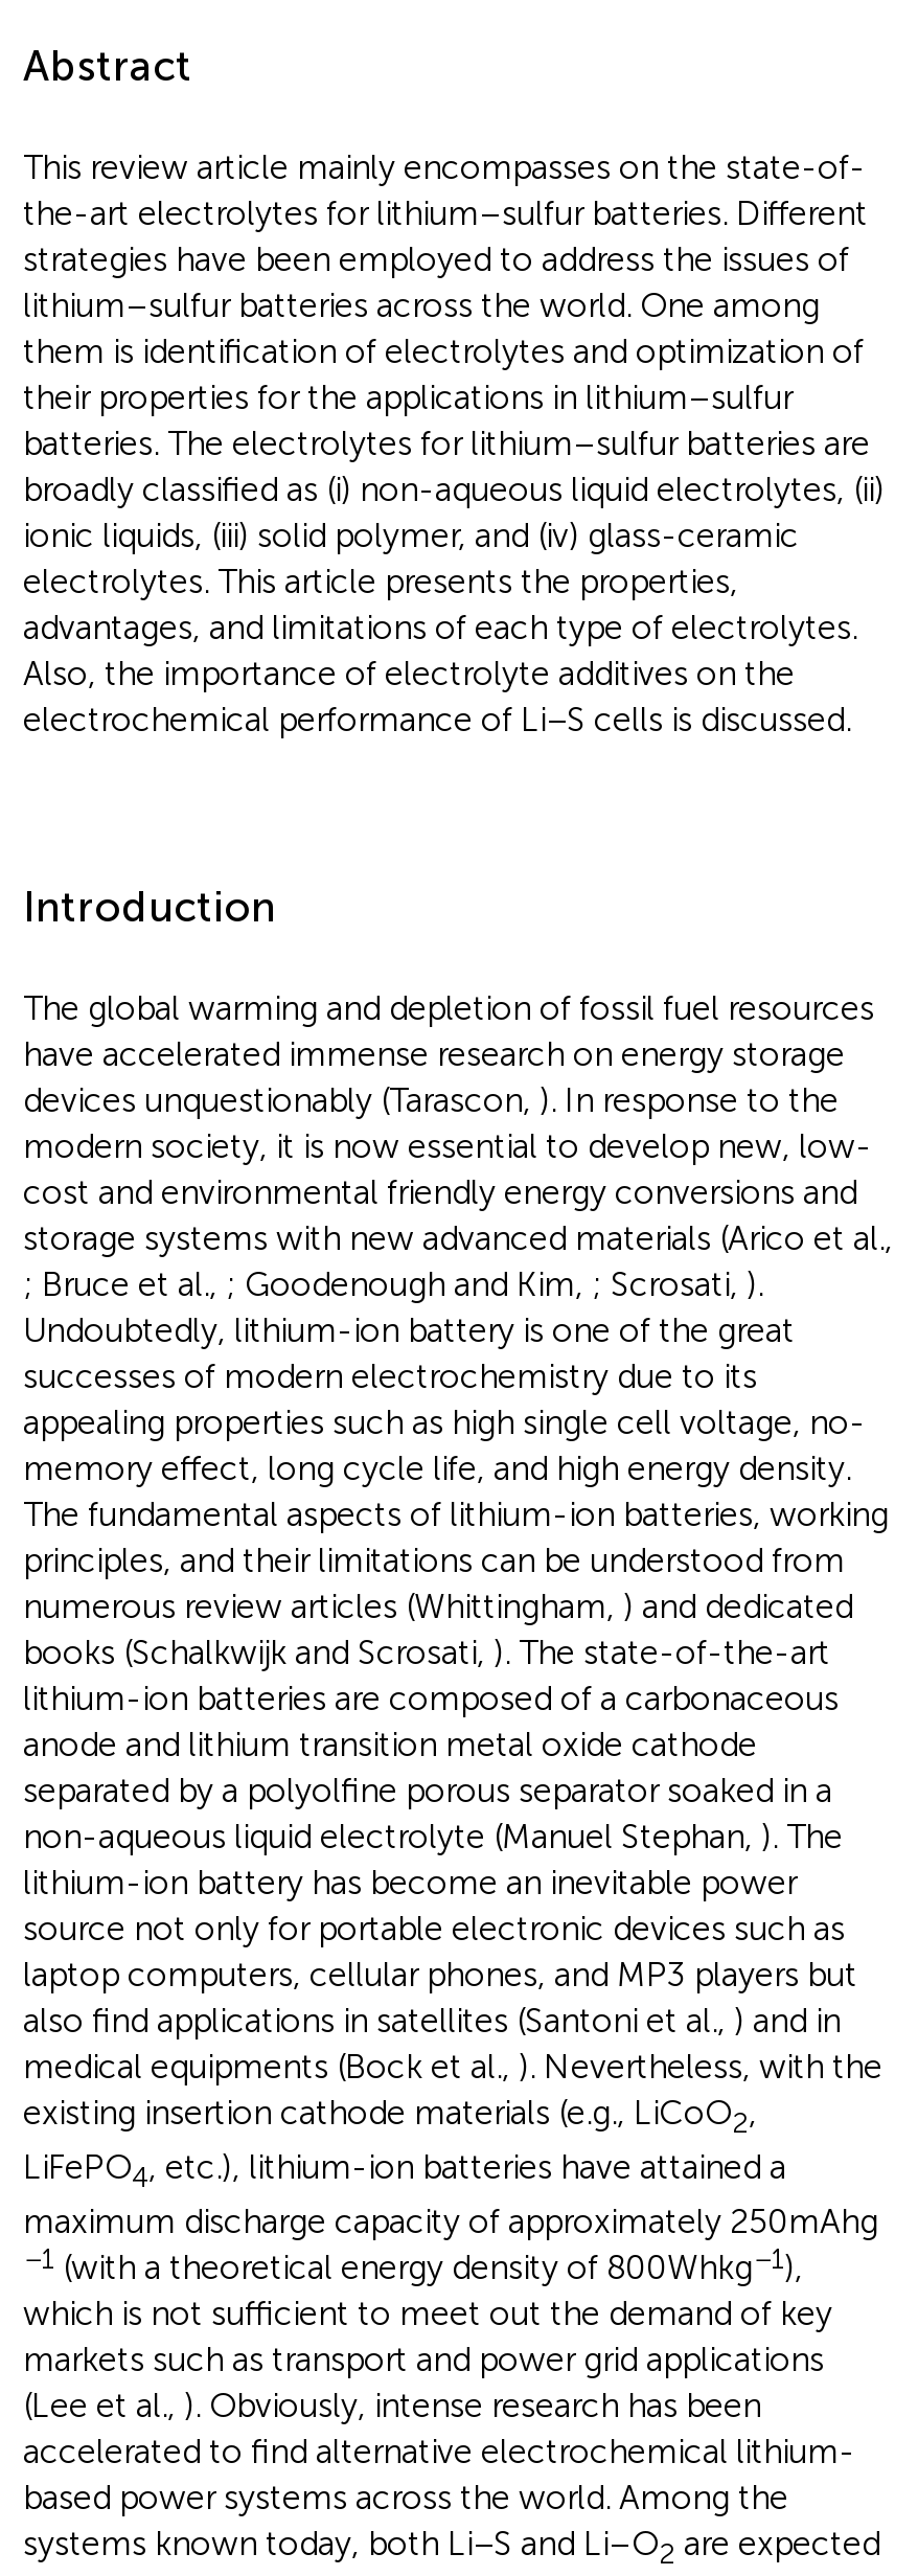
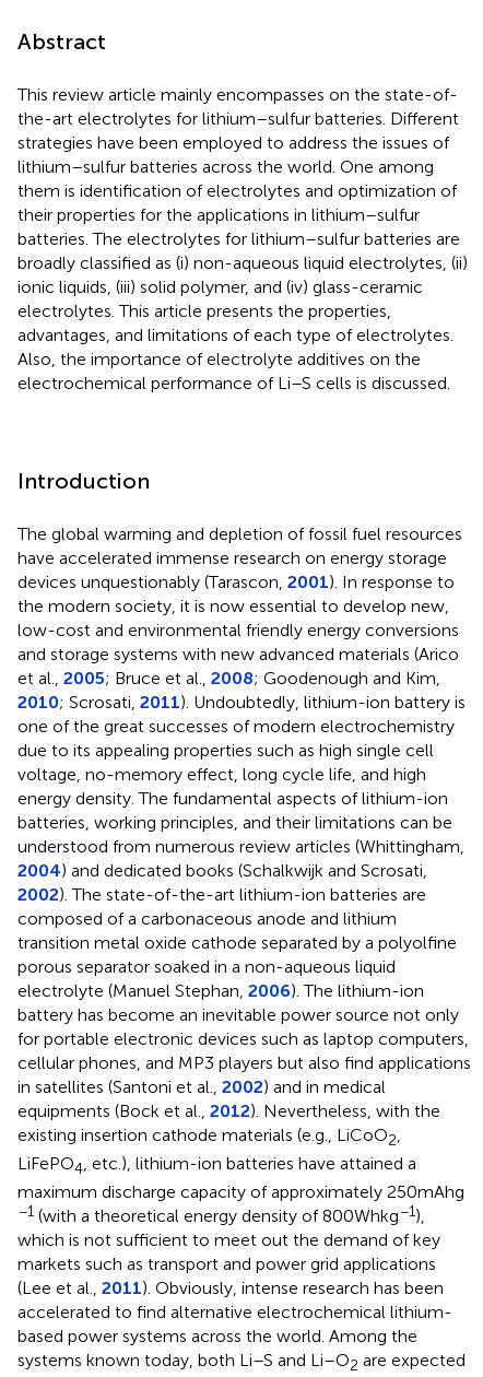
- devices unquestionably (Tarascon,). In response to the
- modern society, it is now essential to develop new, low-
- cost and environmental friendly energy conversions and
- storage systems with new advanced materials (Arico et al.,
- ; Bruce et al.,; Goodenough and Kim,; Scrosati,).
- Undoubtedly, lithium-ion battery is one of the great
- successes of modern electrochemistry due to its
- appealing properties such as high single cell voltage, no-
- memory effect, long cycle life, and high energy density.
- The fundamental aspects of lithium-ion batteries, working
- principles, and their limitations can be understood from
- numerous review articles (Whittingham,) and dedicated
- books (Schalkwijk and Scrosati,). The state-of-the-art
- lithium-ion batteries are composed of a carbonaceous
- anode and lithium transition metal oxide cathode
- separated by a polyolfine porous separator soaked in a
- non-aqueous liquid electrolyte (Manuel Stephan,). The
- lithium-ion battery has become an inevitable power
- source not only for portable electronic devices such as
- laptop computers, cellular phones, and MP3 players but
- also find applications in satellites (Santoni et al.,) and in
- medical equipments (Bock et al.,). Nevertheless, with the
+ devices unquestionably (Tarascon, 2001). In response to
+ the modern society, it is now essential to develop new,
+ low-cost and environmental friendly energy conversions
+ and storage systems with new advanced materials (Arico
+ et al., 2005; Bruce et al., 2008; Goodenough and Kim,
+ 2010; Scrosati, 2011). Undoubtedly, lithium-ion battery is
+ one of the great successes of modern electrochemistry
+ due to its appealing properties such as high single cell
+ voltage, no-memory effect, long cycle life, and high
+ energy density. The fundamental aspects of lithium-ion
+ batteries, working principles, and their limitations can be
+ understood from numerous review articles (Whittingham,
+ 2004) and dedicated books (Schalkwijk and Scrosati,
+ 2002). The state-of-the-art lithium-ion batteries are
+ composed of a carbonaceous anode and lithium
+ transition metal oxide cathode separated by a polyolfine
+ porous separator soaked in a non-aqueous liquid
+ electrolyte (Manuel Stephan, 2006). The lithium-ion
+ battery has become an inevitable power source not only
+ for portable electronic devices such as laptop computers,
+ cellular phones, and MP3 players but also find applications
+ in satellites (Santoni et al., 2002) and in medical
+ equipments (Bock et al., 2012). Nevertheless, with the

- (Lee et al.,). Obviously, intense research has been
+ (Lee et al., 2011). Obviously, intense research has been
